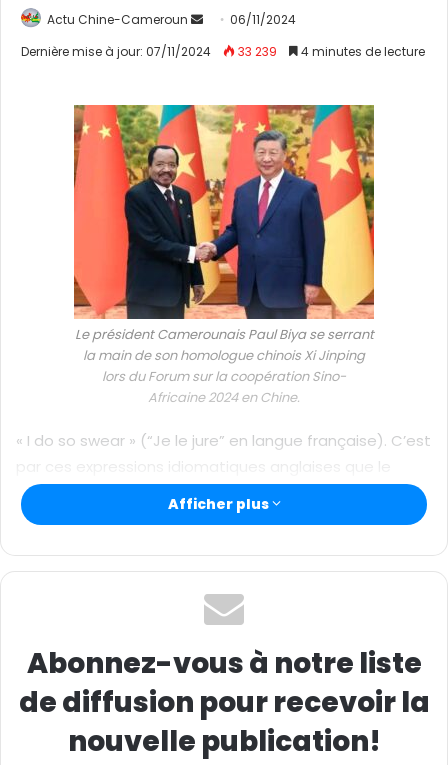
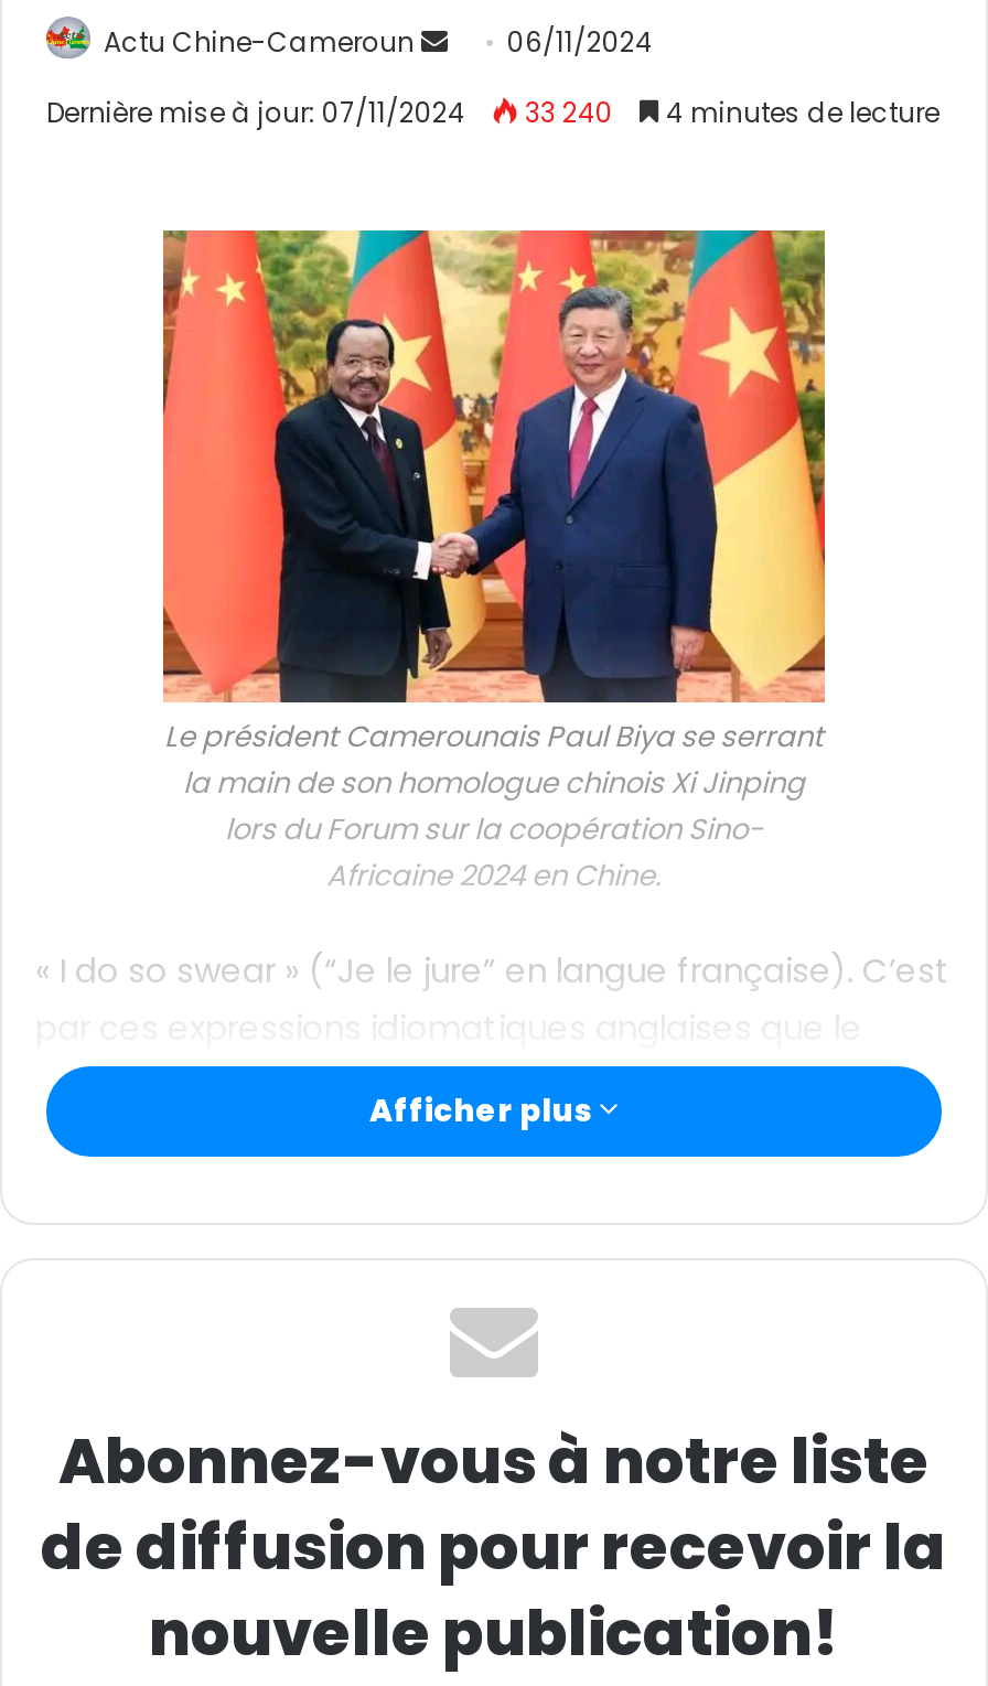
- 33 239
+ 33 240
